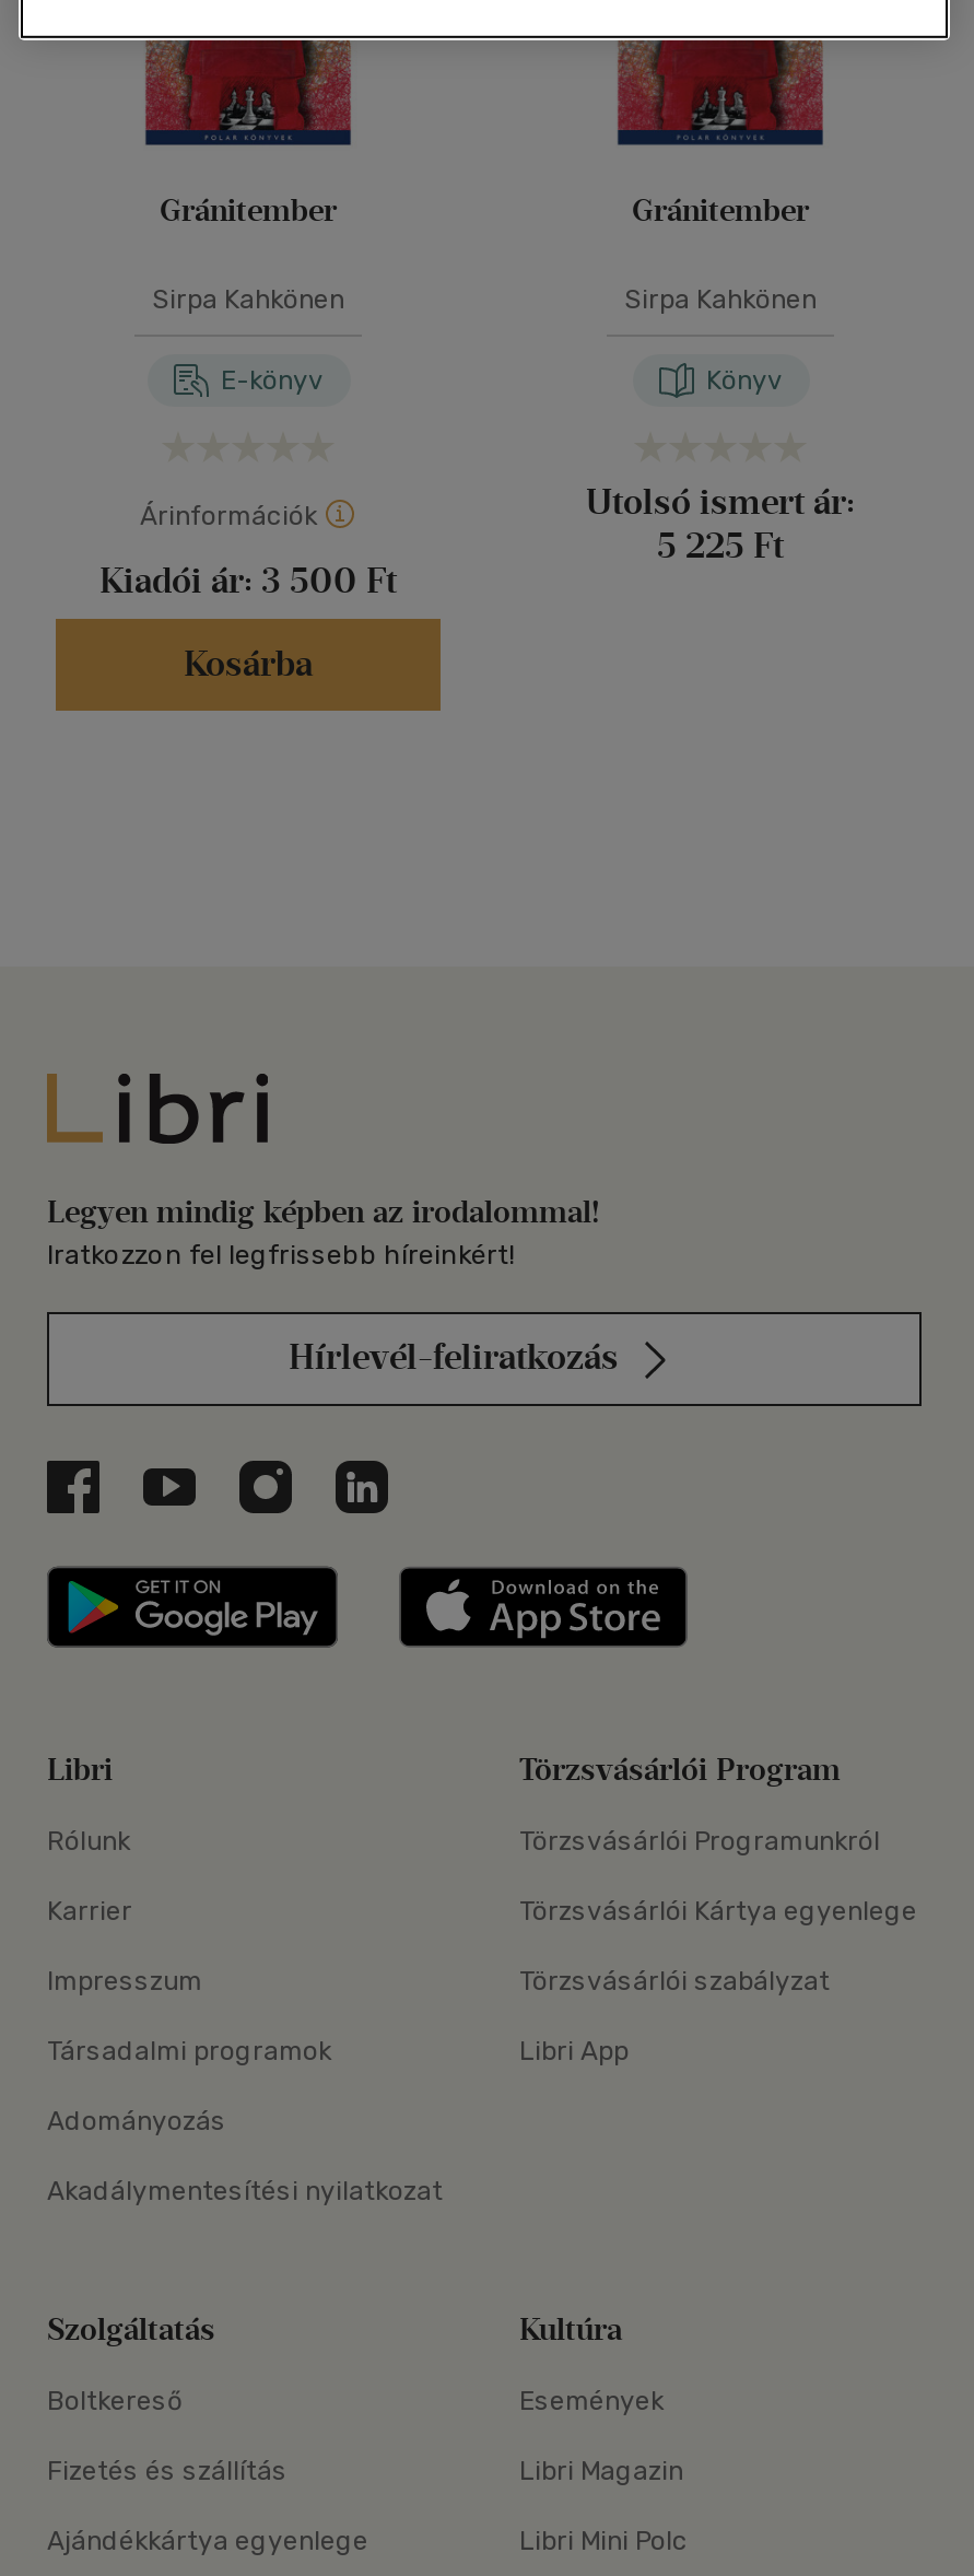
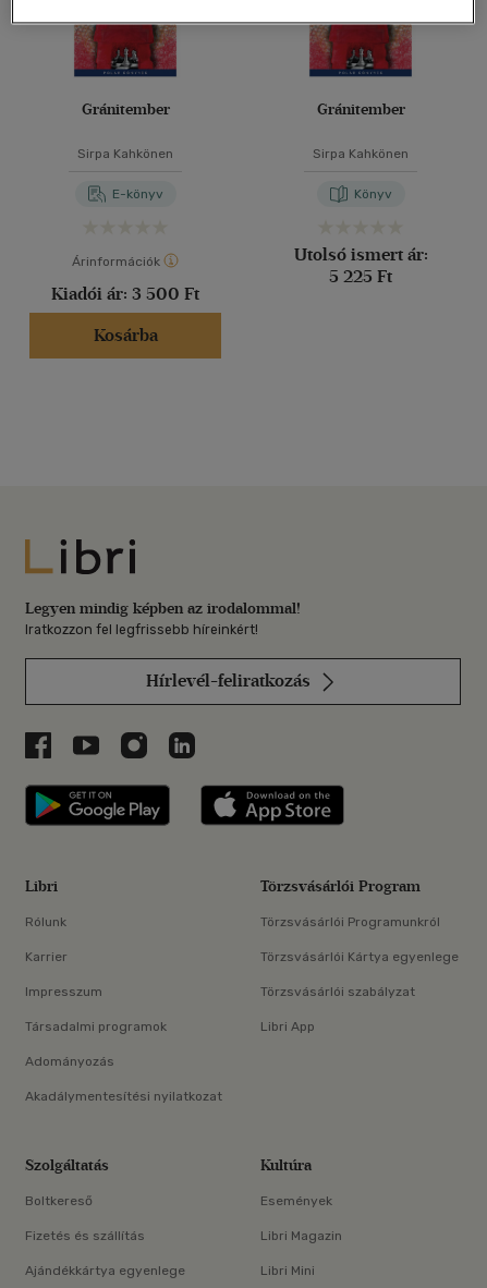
- Libri Mini Polc
+ Libri Mini
